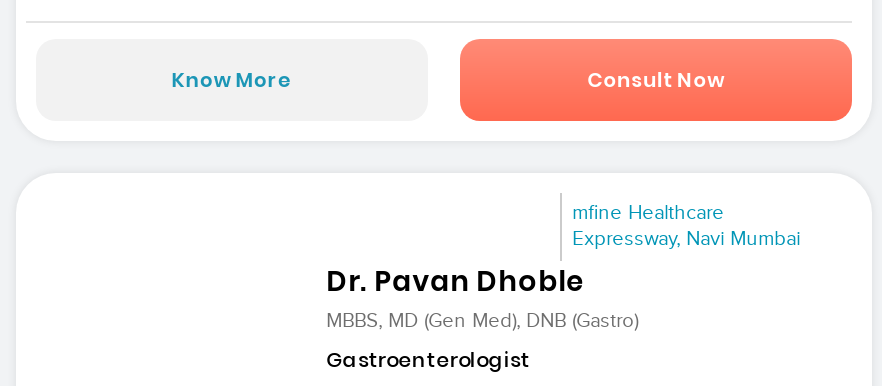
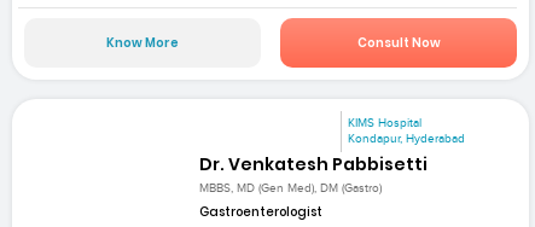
- mfine Healthcare
- Expressway, Navi Mumbai
- Dr. Pavan Dhoble
- MBBS, MD (Gen Med), DNB (Gastro)
+ KIMS Hospital
+ Kondapur, Hyderabad
+ Dr. Venkatesh Pabbisetti
+ MBBS, MD (Gen Med), DM (Gastro)
